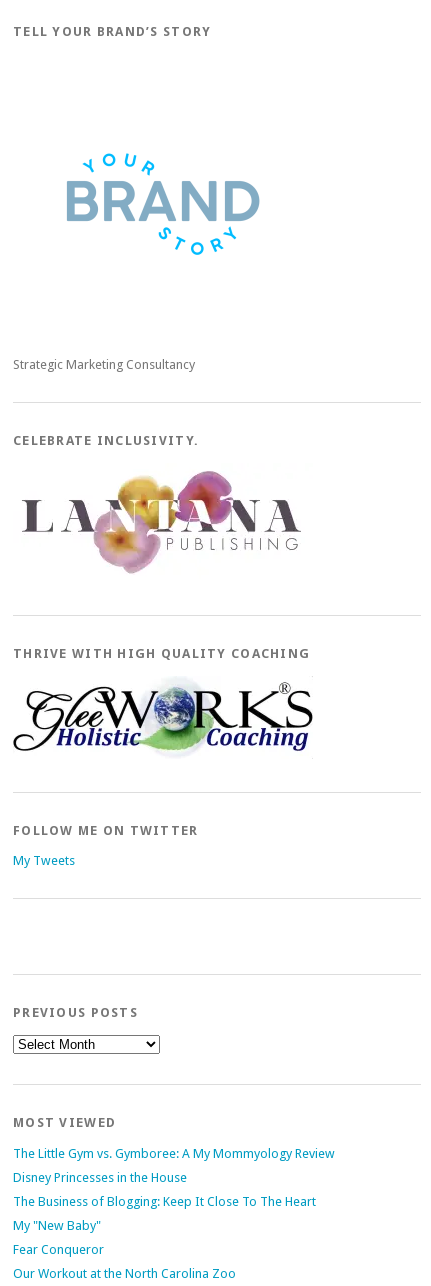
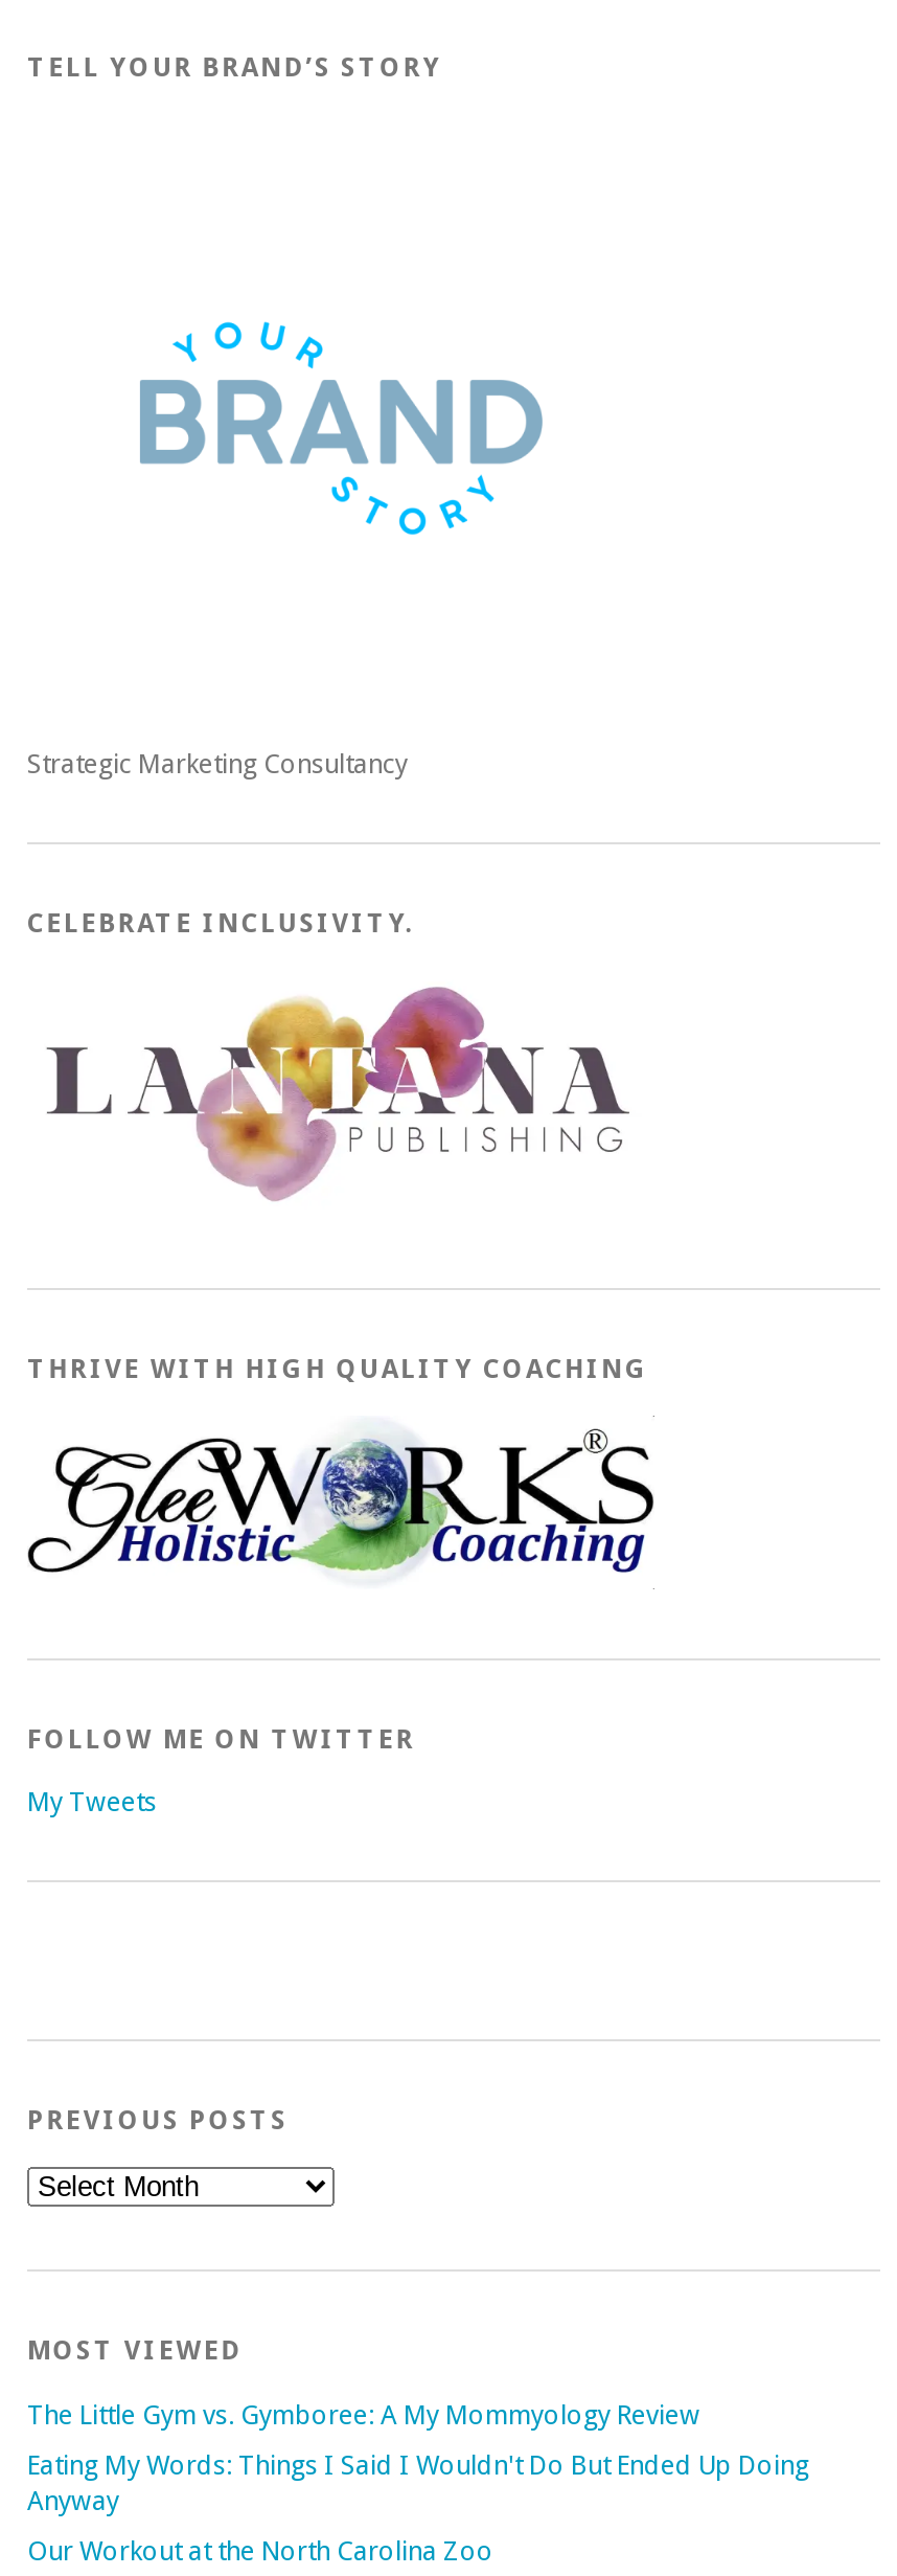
- Disney Princesses in the House
- The Business of Blogging: Keep It Close To The Heart
- My "New Baby"
- Fear Conqueror
+ Eating My Words: Things I Said I Wouldn't Do But Ended Up Doing
+ Anyway
